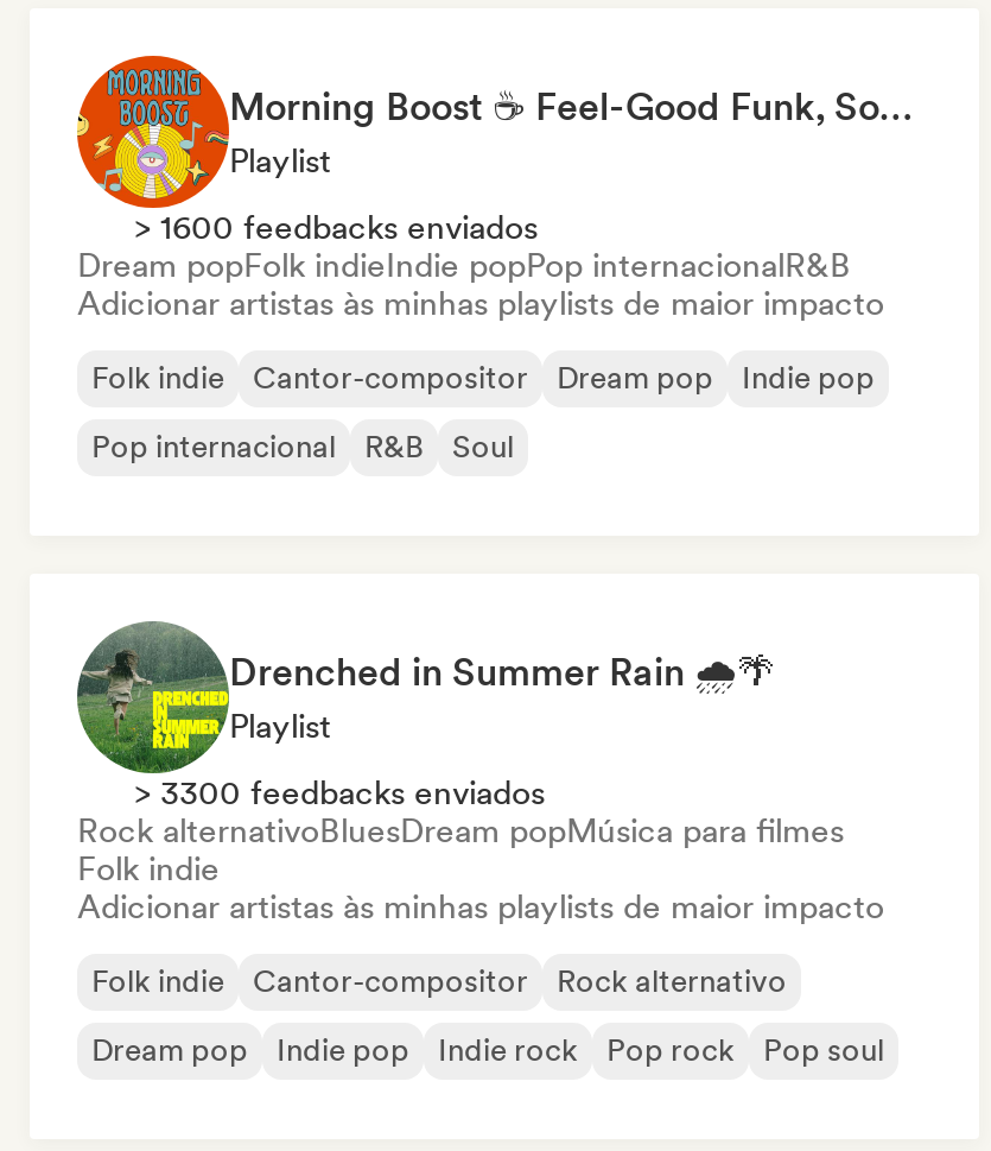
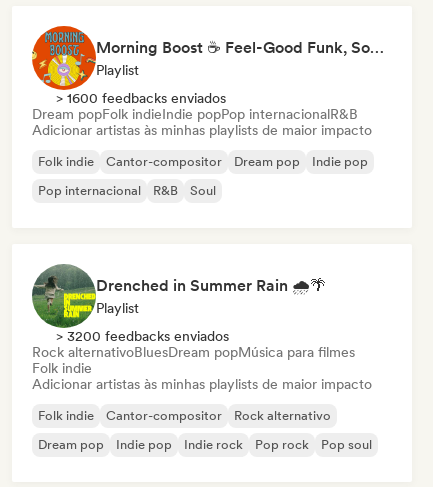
- > 3300 feedbacks enviados
+ > 3200 feedbacks enviados
